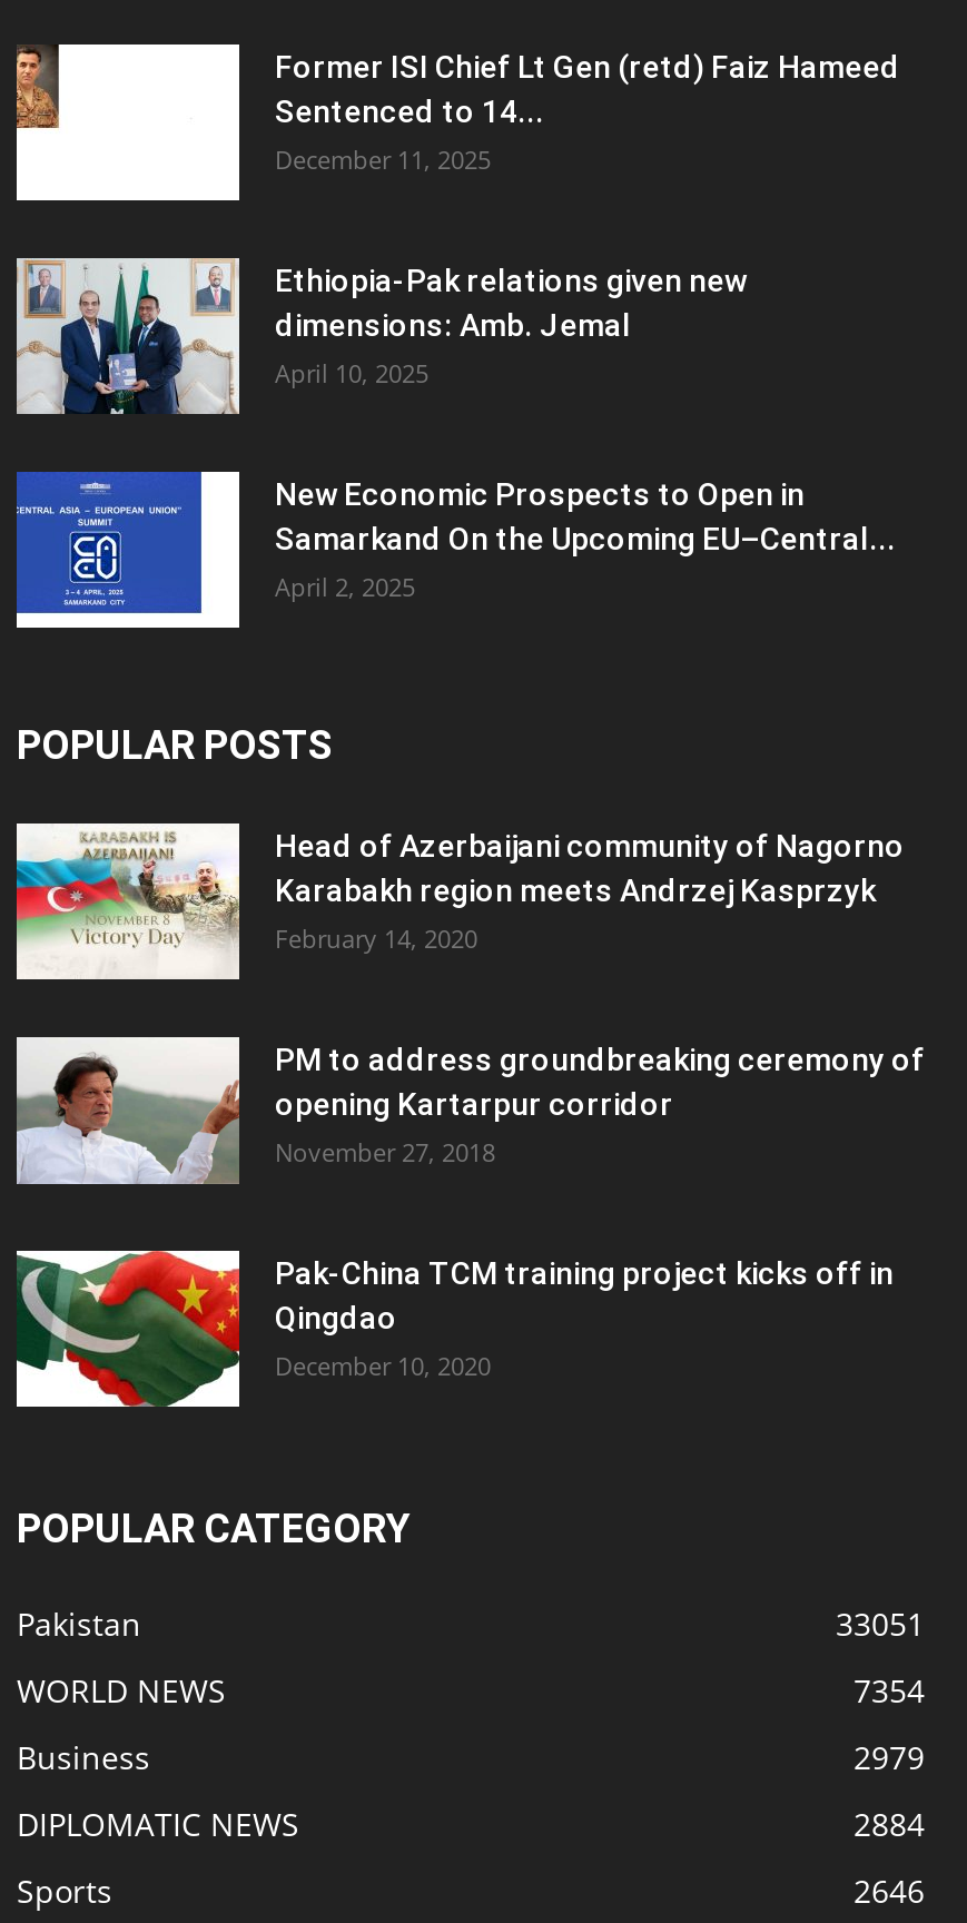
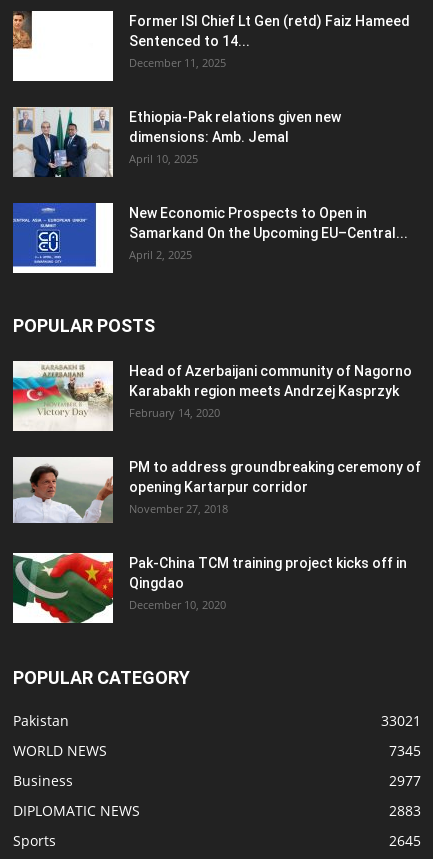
- 33051
+ 33021

- 7354
+ 7345

- 2979
+ 2977

- 2884
+ 2883

- 2646
+ 2645
